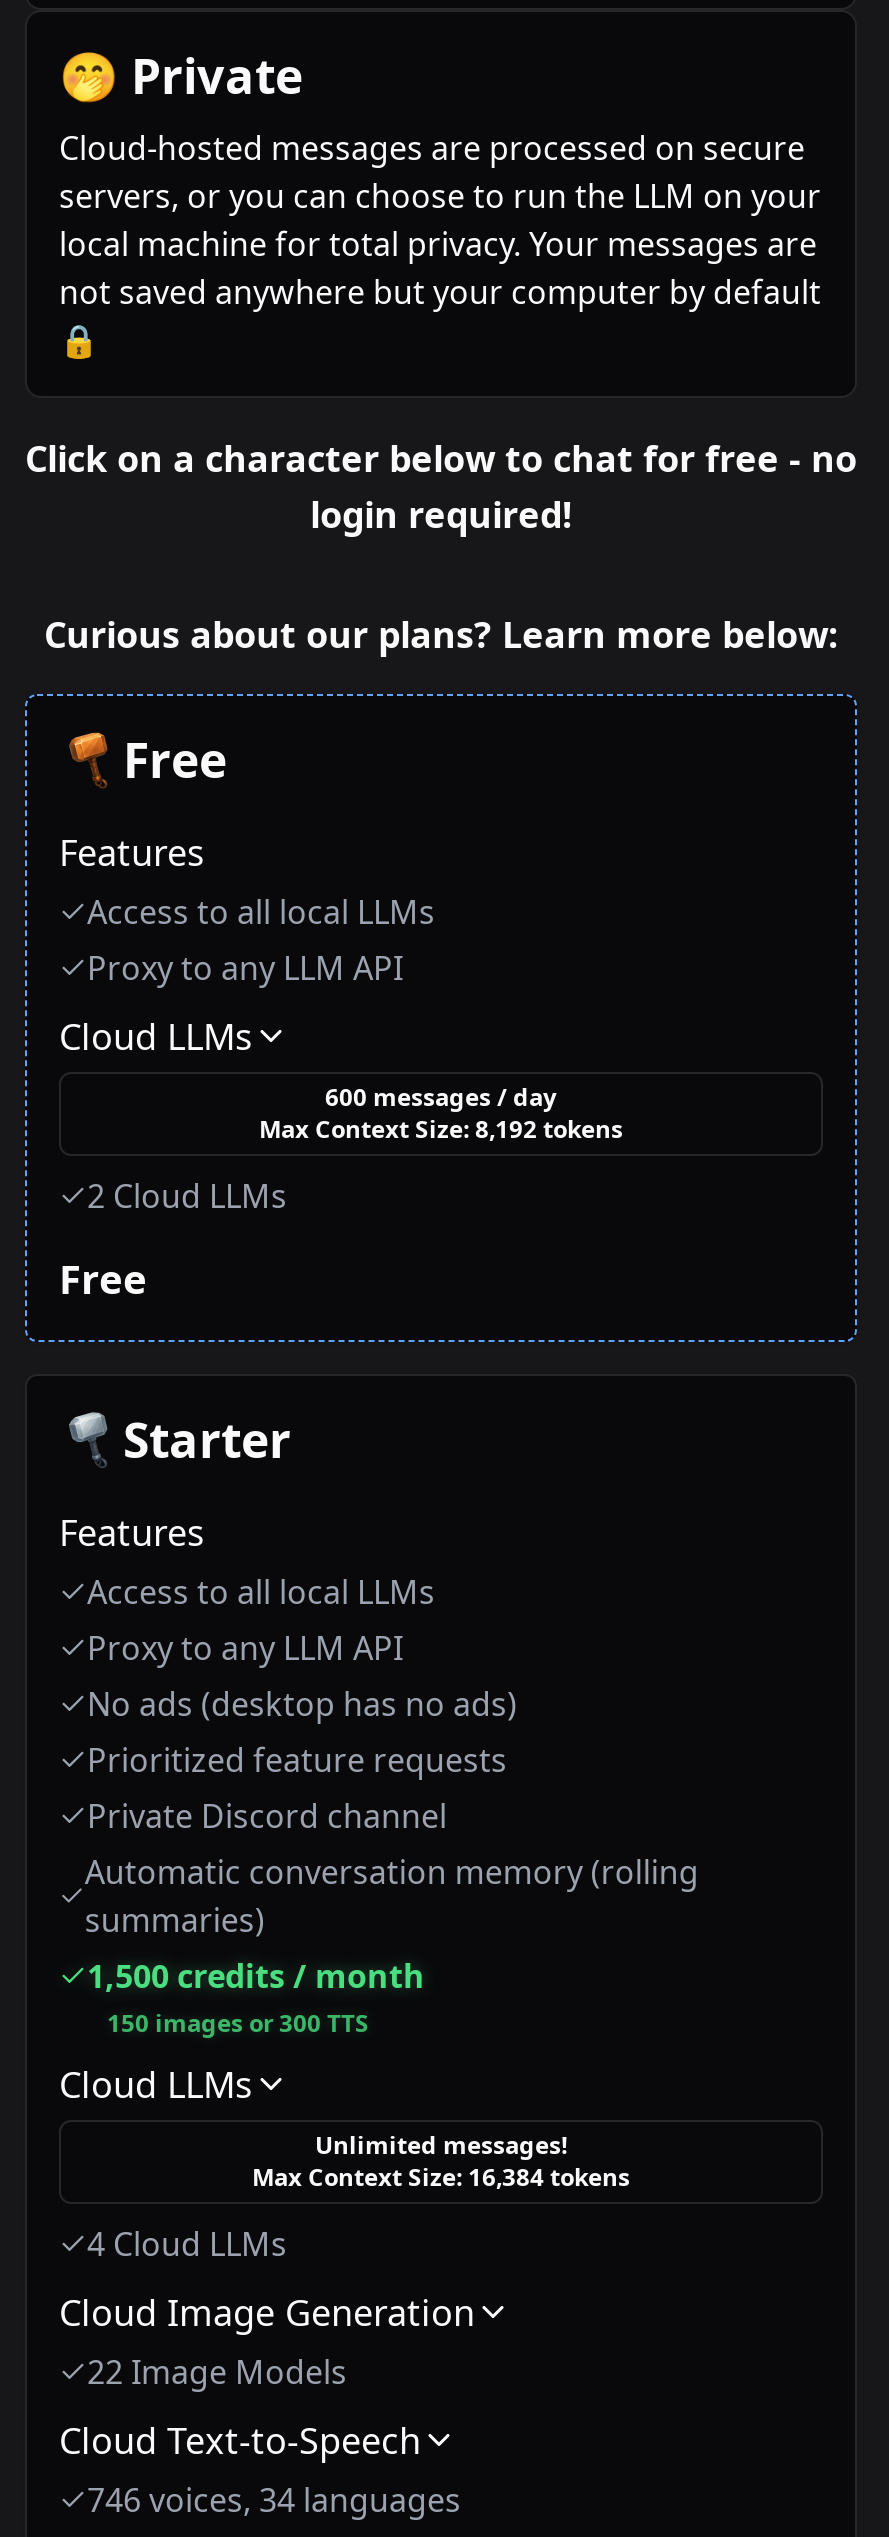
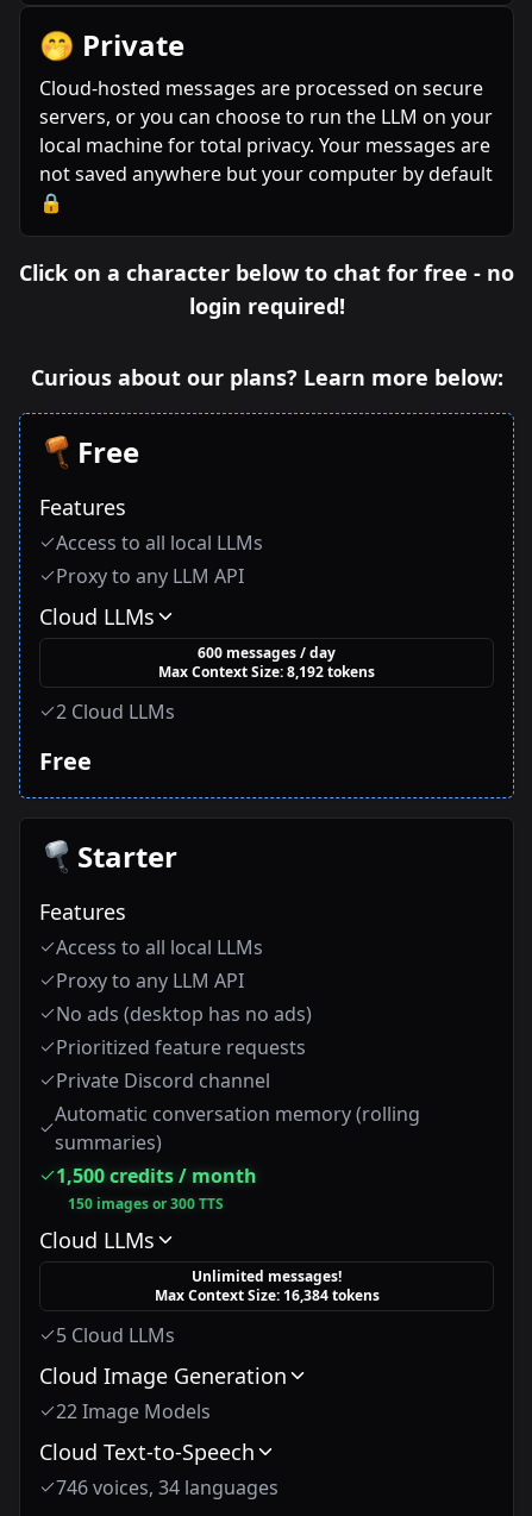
- 4 Cloud LLMs
+ 5 Cloud LLMs
